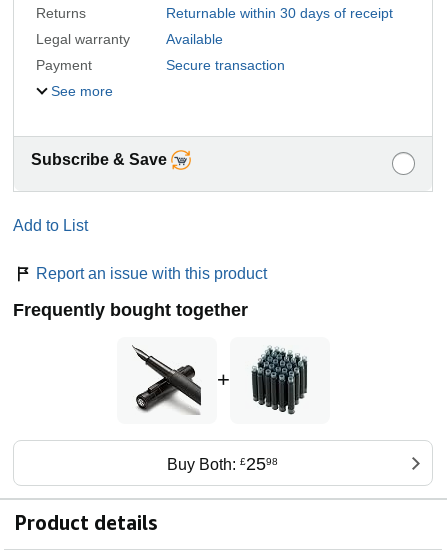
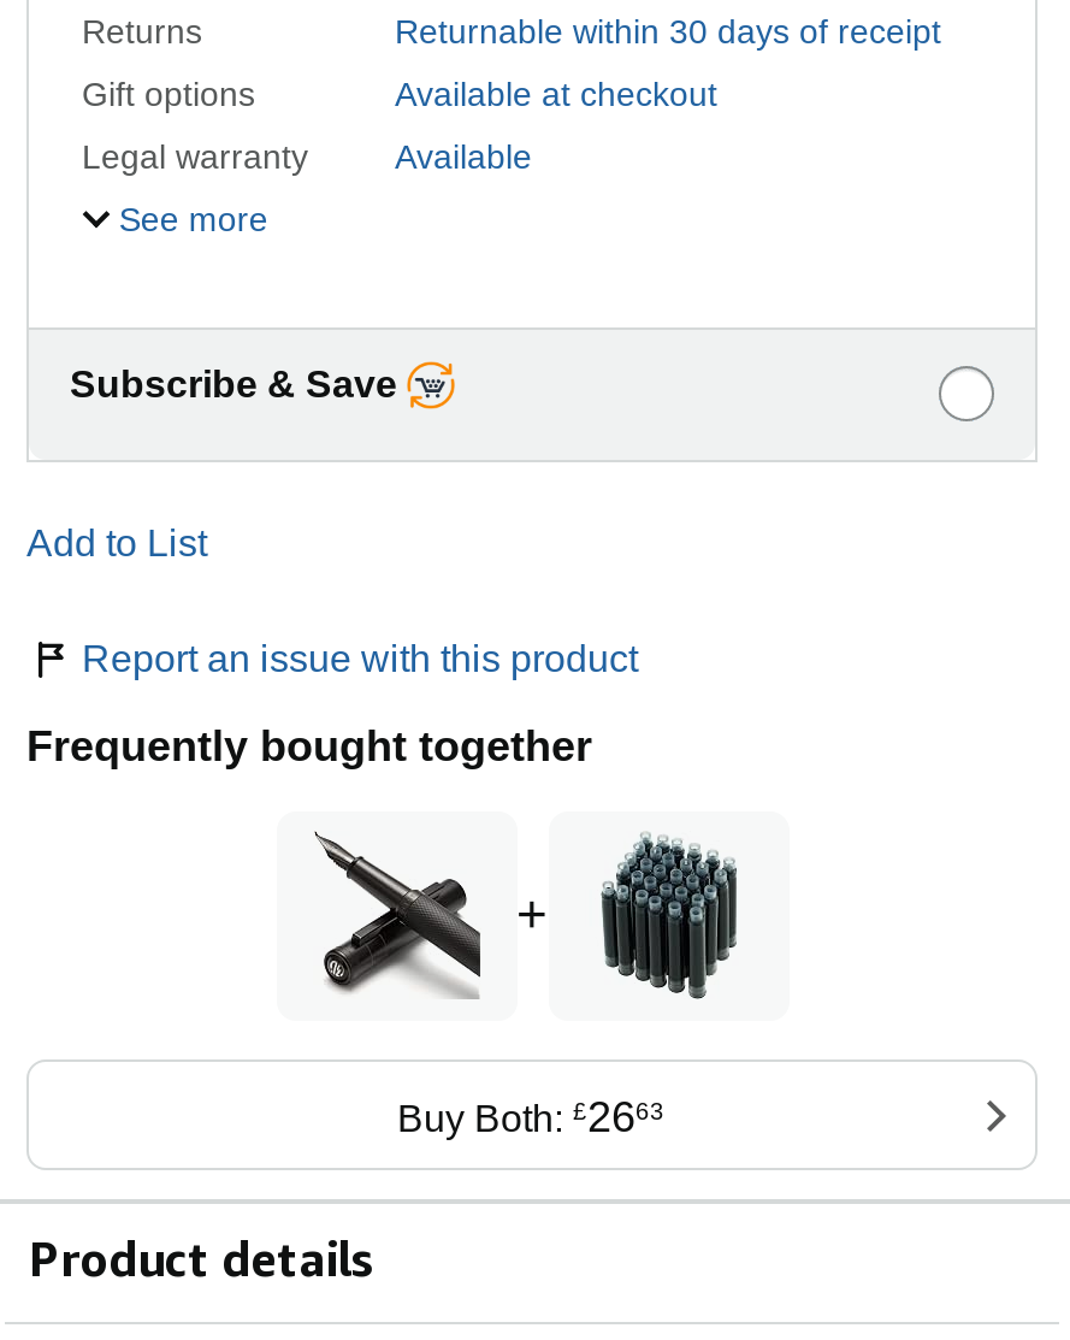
+ Gift options
+ Available at checkout

moved down: Legal warranty | Available

- Payment
- Secure transaction

- Buy Both: £2598
+ Buy Both: £2663
